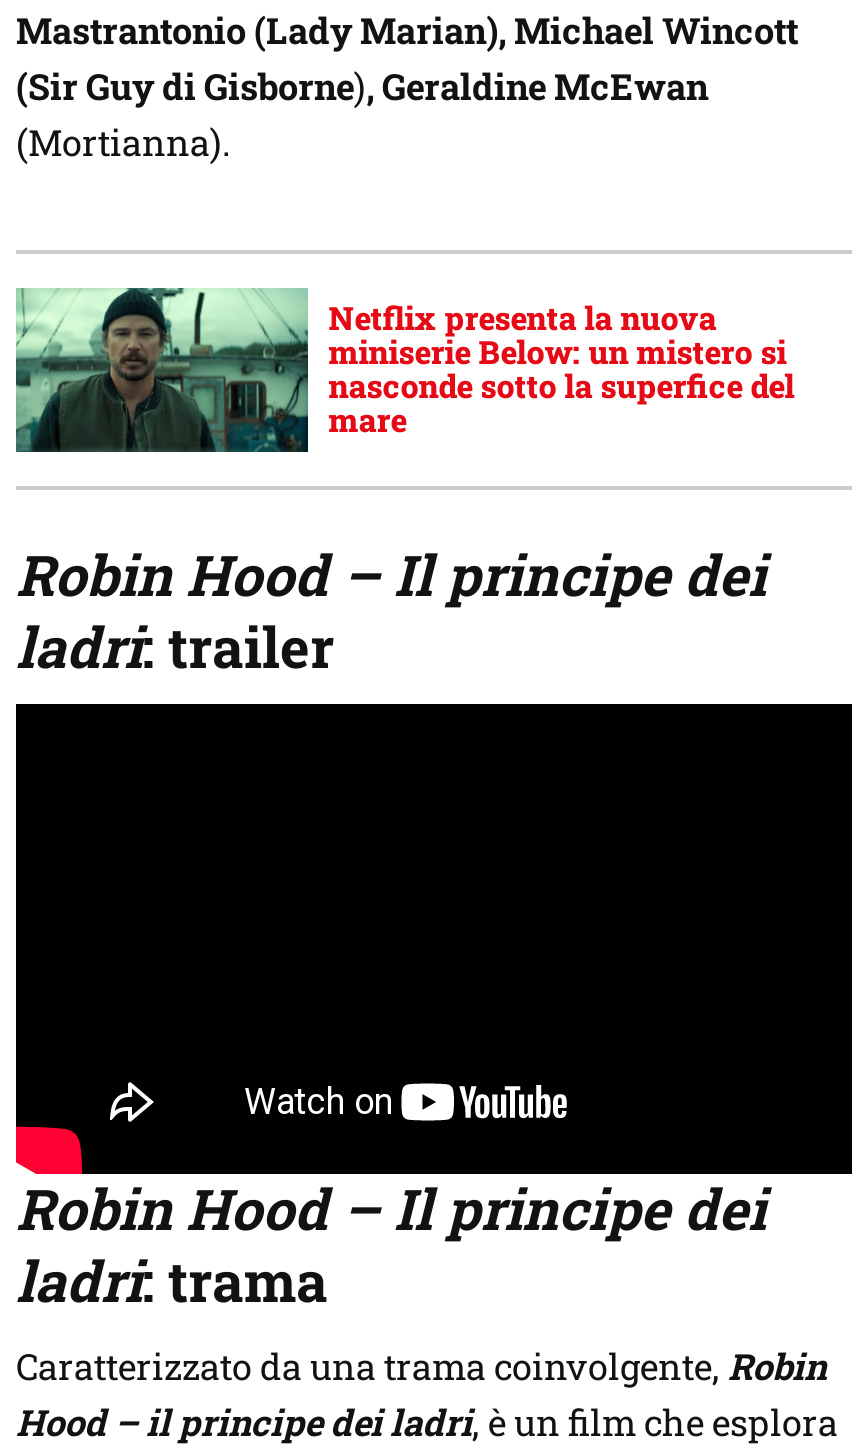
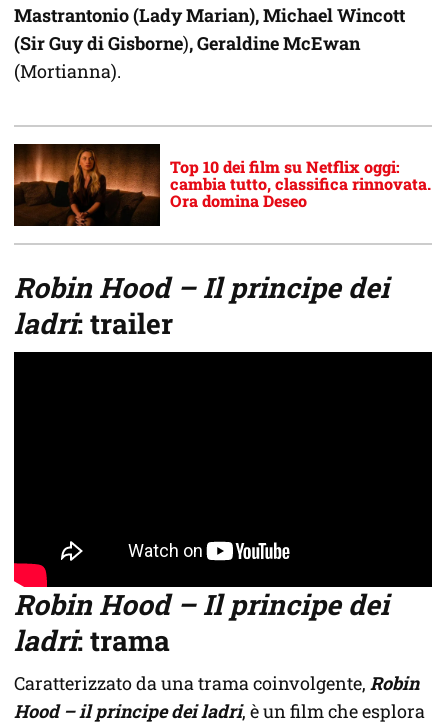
- [image]
- Netflix presenta la nuova
- miniserie Below: un mistero si
- nasconde sotto la superfice del
- mare
+ [image]
+ Top 10 dei film su Netflix oggi:
+ cambia tutto, classifica rinnovata.
+ Ora domina Deseo
